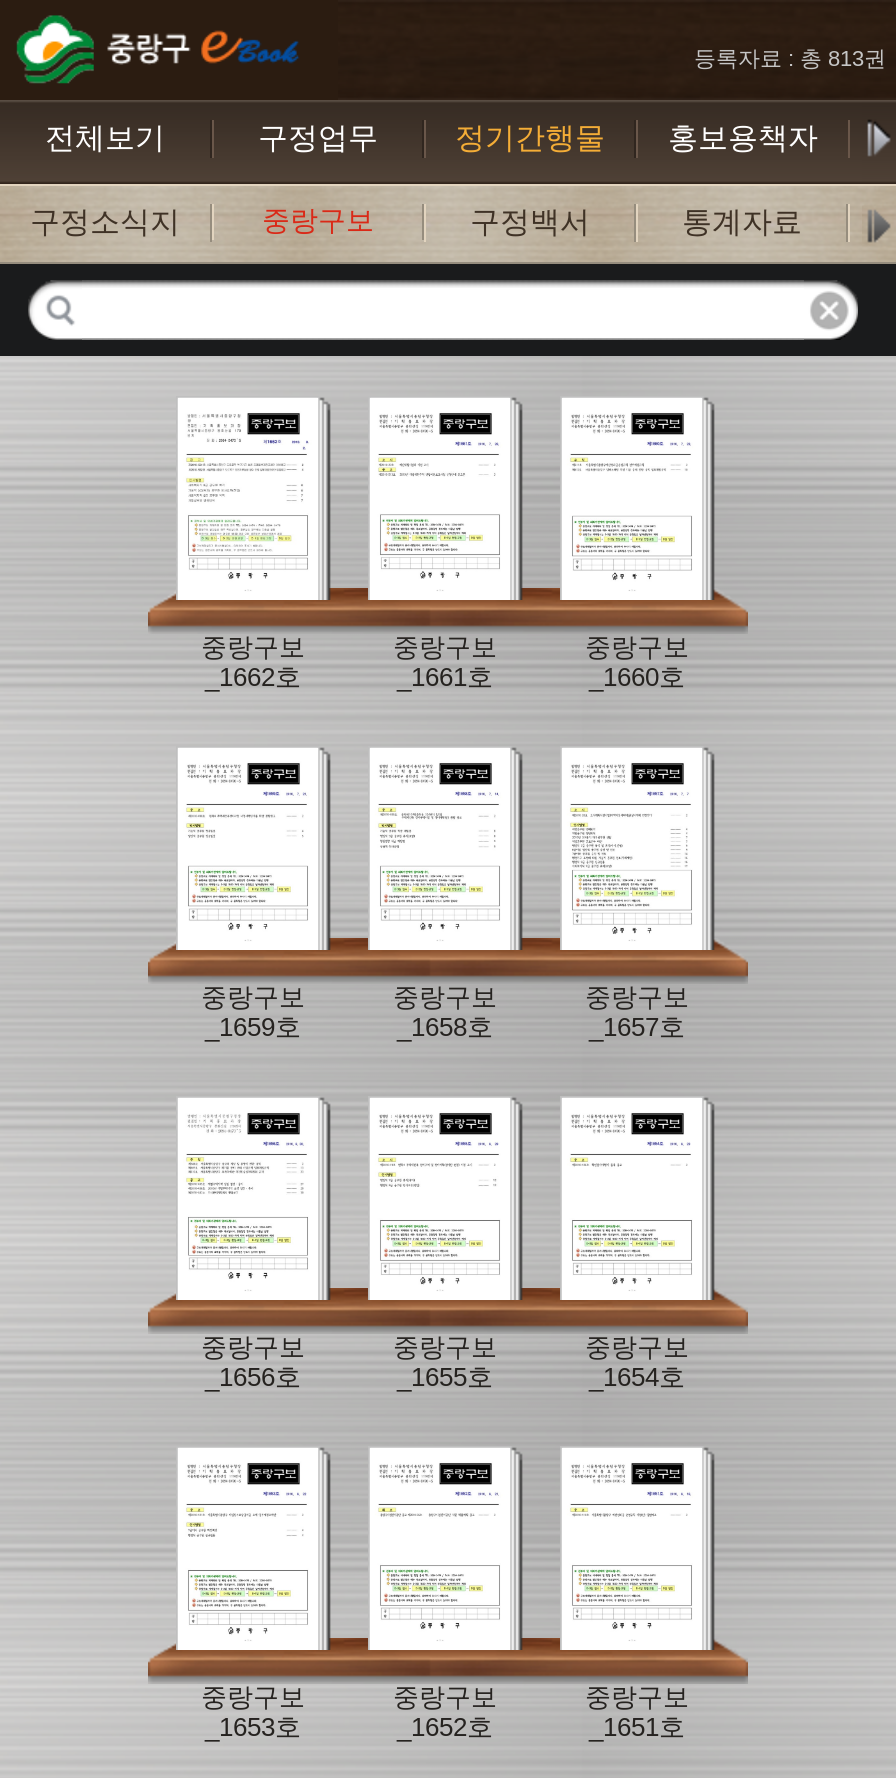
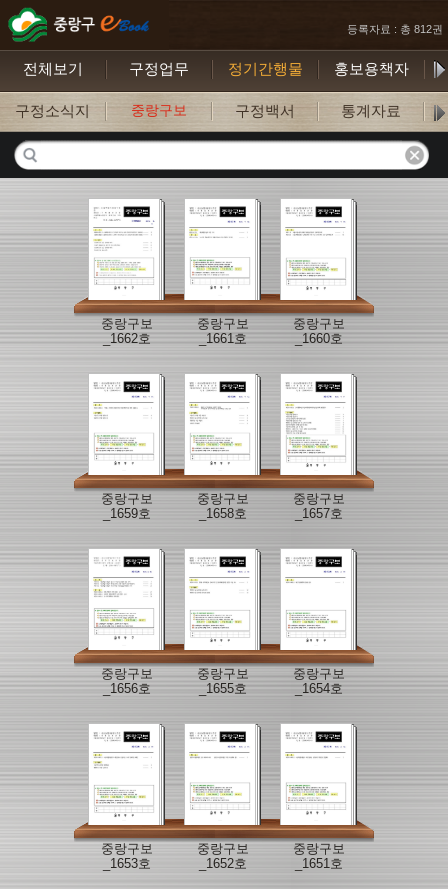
- 등록자료 : 총 813권
+ 등록자료 : 총 812권
